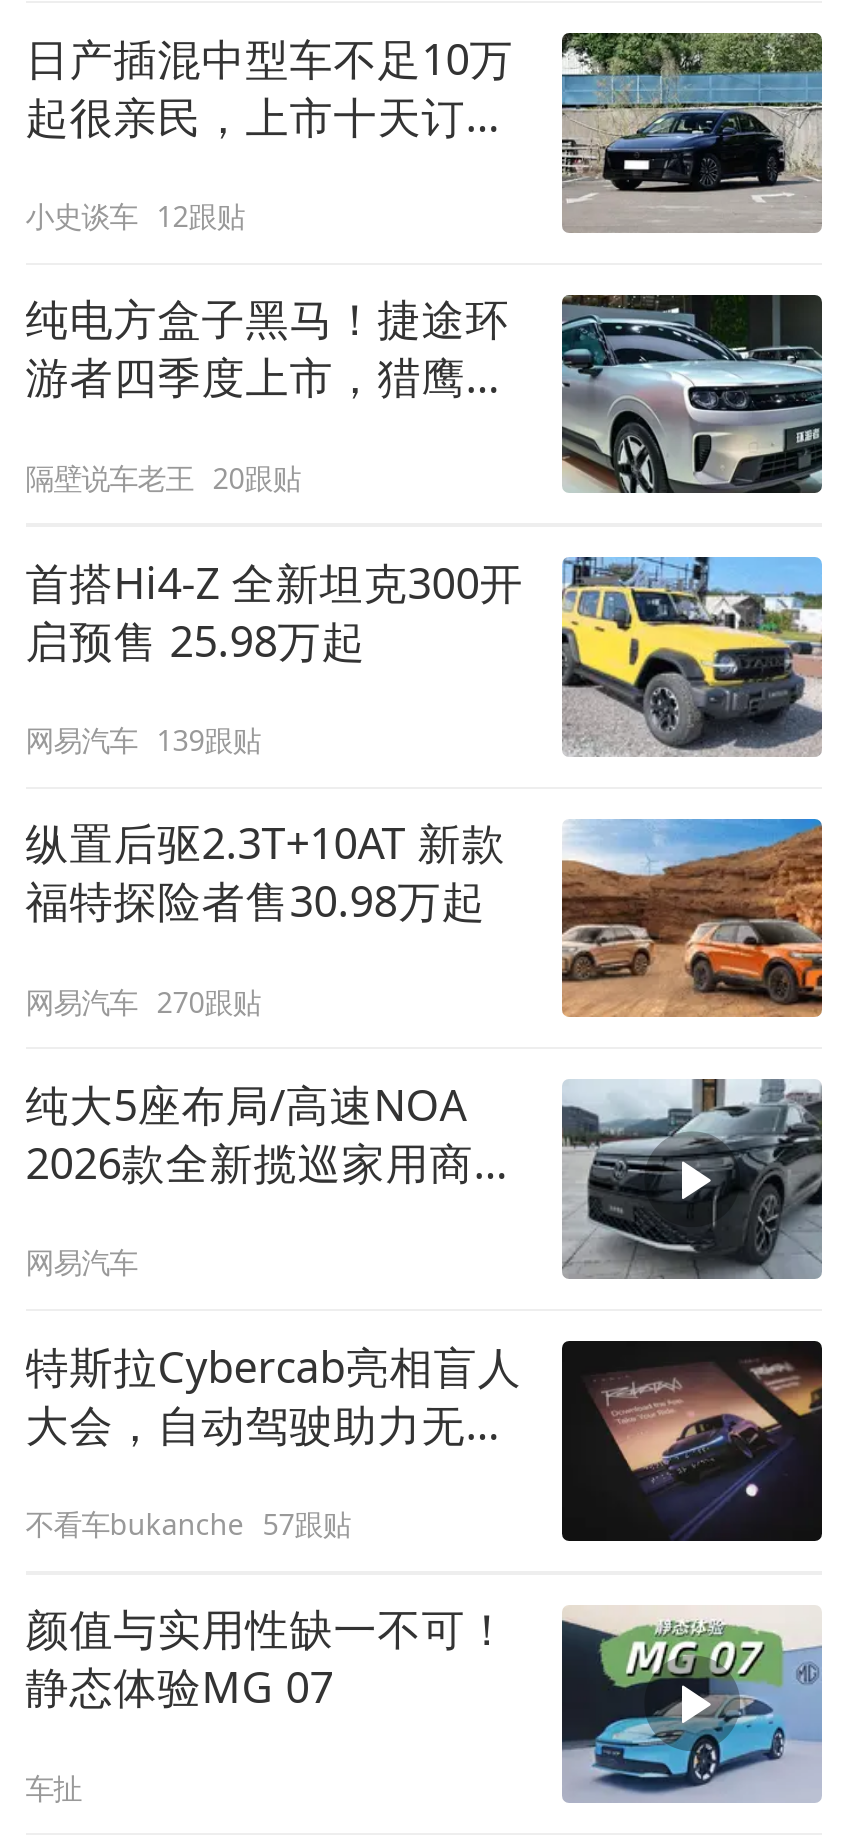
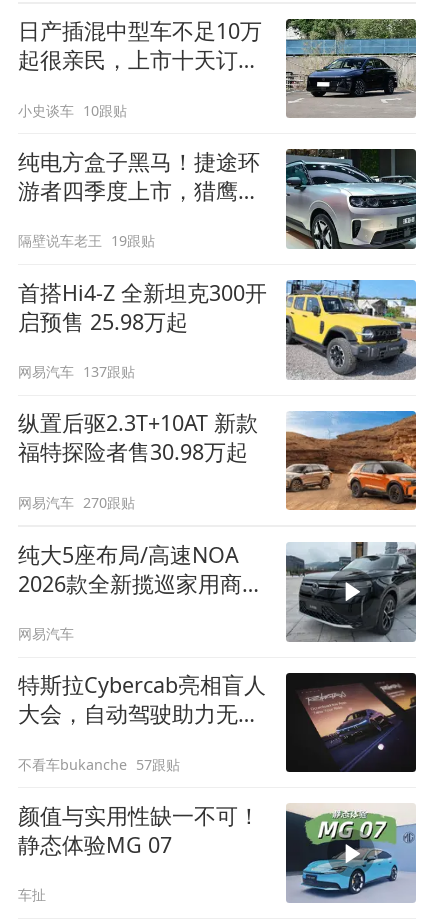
- 小史谈车 12跟贴
+ 小史谈车 10跟贴

- 隔壁说车老王 20跟贴
+ 隔壁说车老王 19跟贴

- 网易汽车 139跟贴
+ 网易汽车 137跟贴
